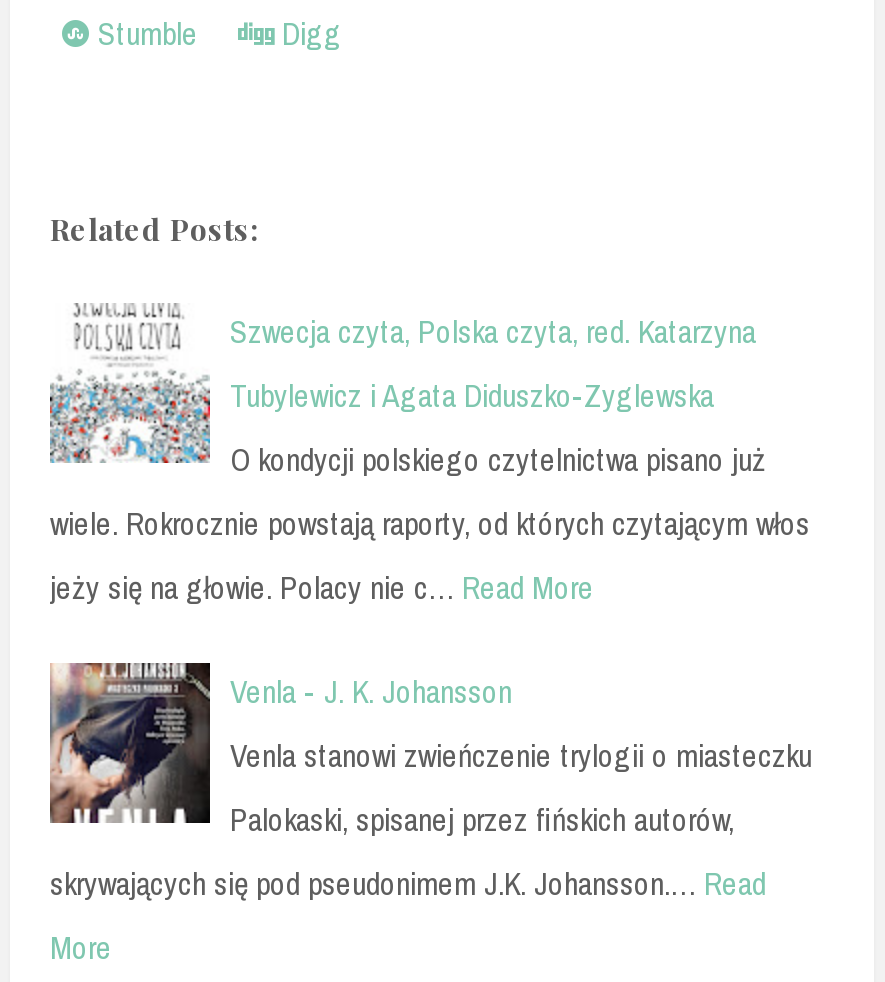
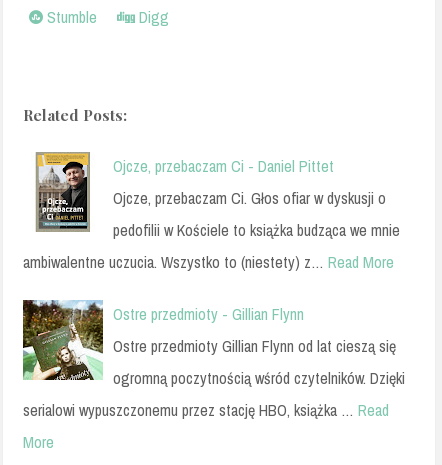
- [image]
- Szwecja czyta, Polska czyta, red. Katarzyna
- Tubylewicz i Agata Diduszko-Zyglewska
- O kondycji polskiego czytelnictwa pisano już
- wiele. Rokrocznie powstają raporty, od których czytającym włos
- jeży się na głowie. Polacy nie c… Read More
- Venla - J. K. Johansson
- Venla stanowi zwieńczenie trylogii o miasteczku
- Palokaski, spisanej przez fińskich autorów,
- skrywających się pod pseudonimem J.K. Johansson.… Read
+ [image]
+ Ojcze, przebaczam Ci - Daniel Pittet
+ Ojcze, przebaczam Ci. Głos ofiar w dyskusji o
+ pedofilii w Kościele to książka budząca we mnie
+ ambiwalentne uczucia. Wszystko to (niestety) z… Read More
+ Ostre przedmioty - Gillian Flynn
+ Ostre przedmioty Gillian Flynn od lat cieszą się
+ ogromną poczytnością wśród czytelników. Dzięki
+ serialowi wypuszczonemu przez stację HBO, książka … Read

- [image]
+ [image]
